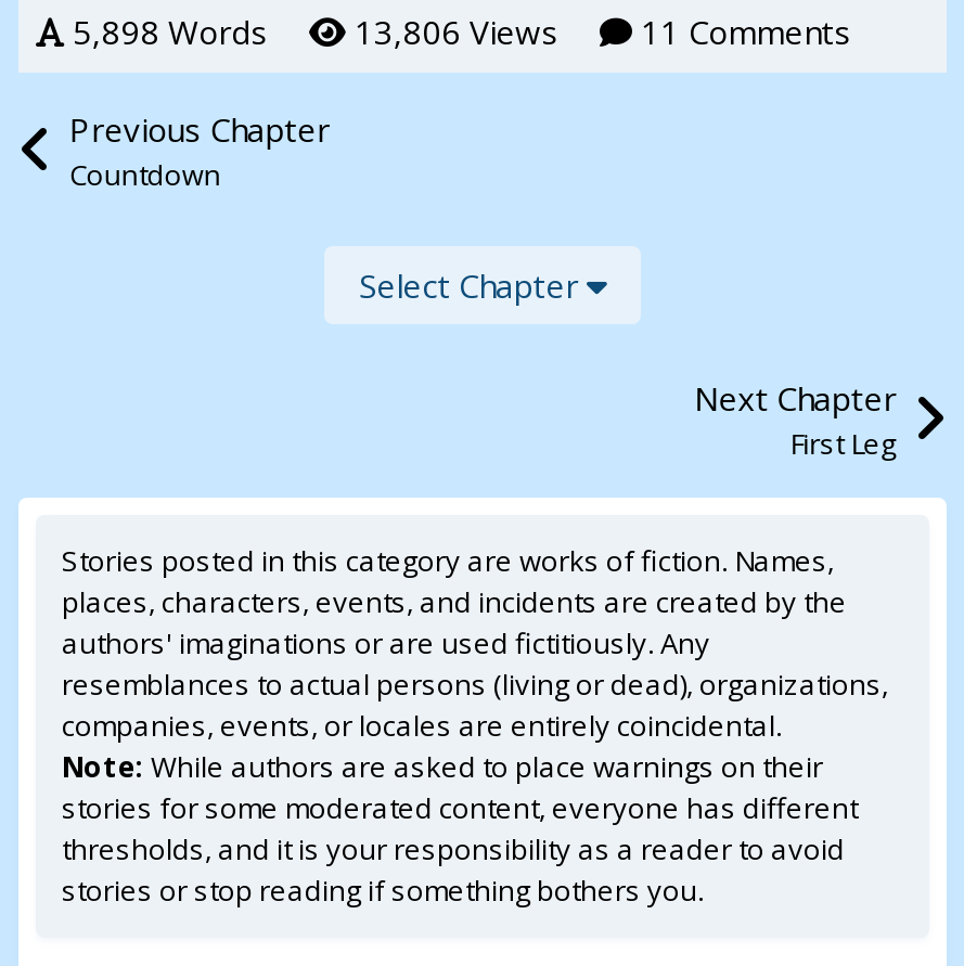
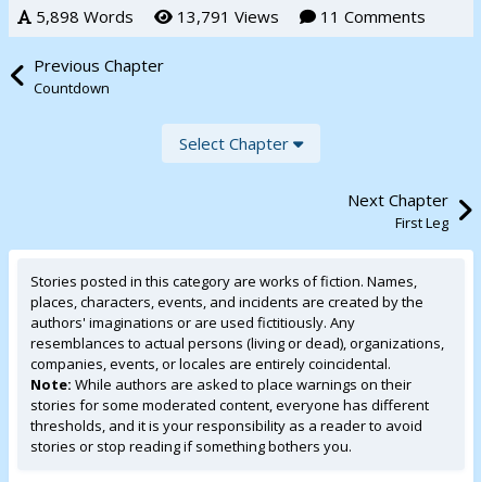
- 5,898 Words 13,806 Views 11 Comments
+ 5,898 Words 13,791 Views 11 Comments
